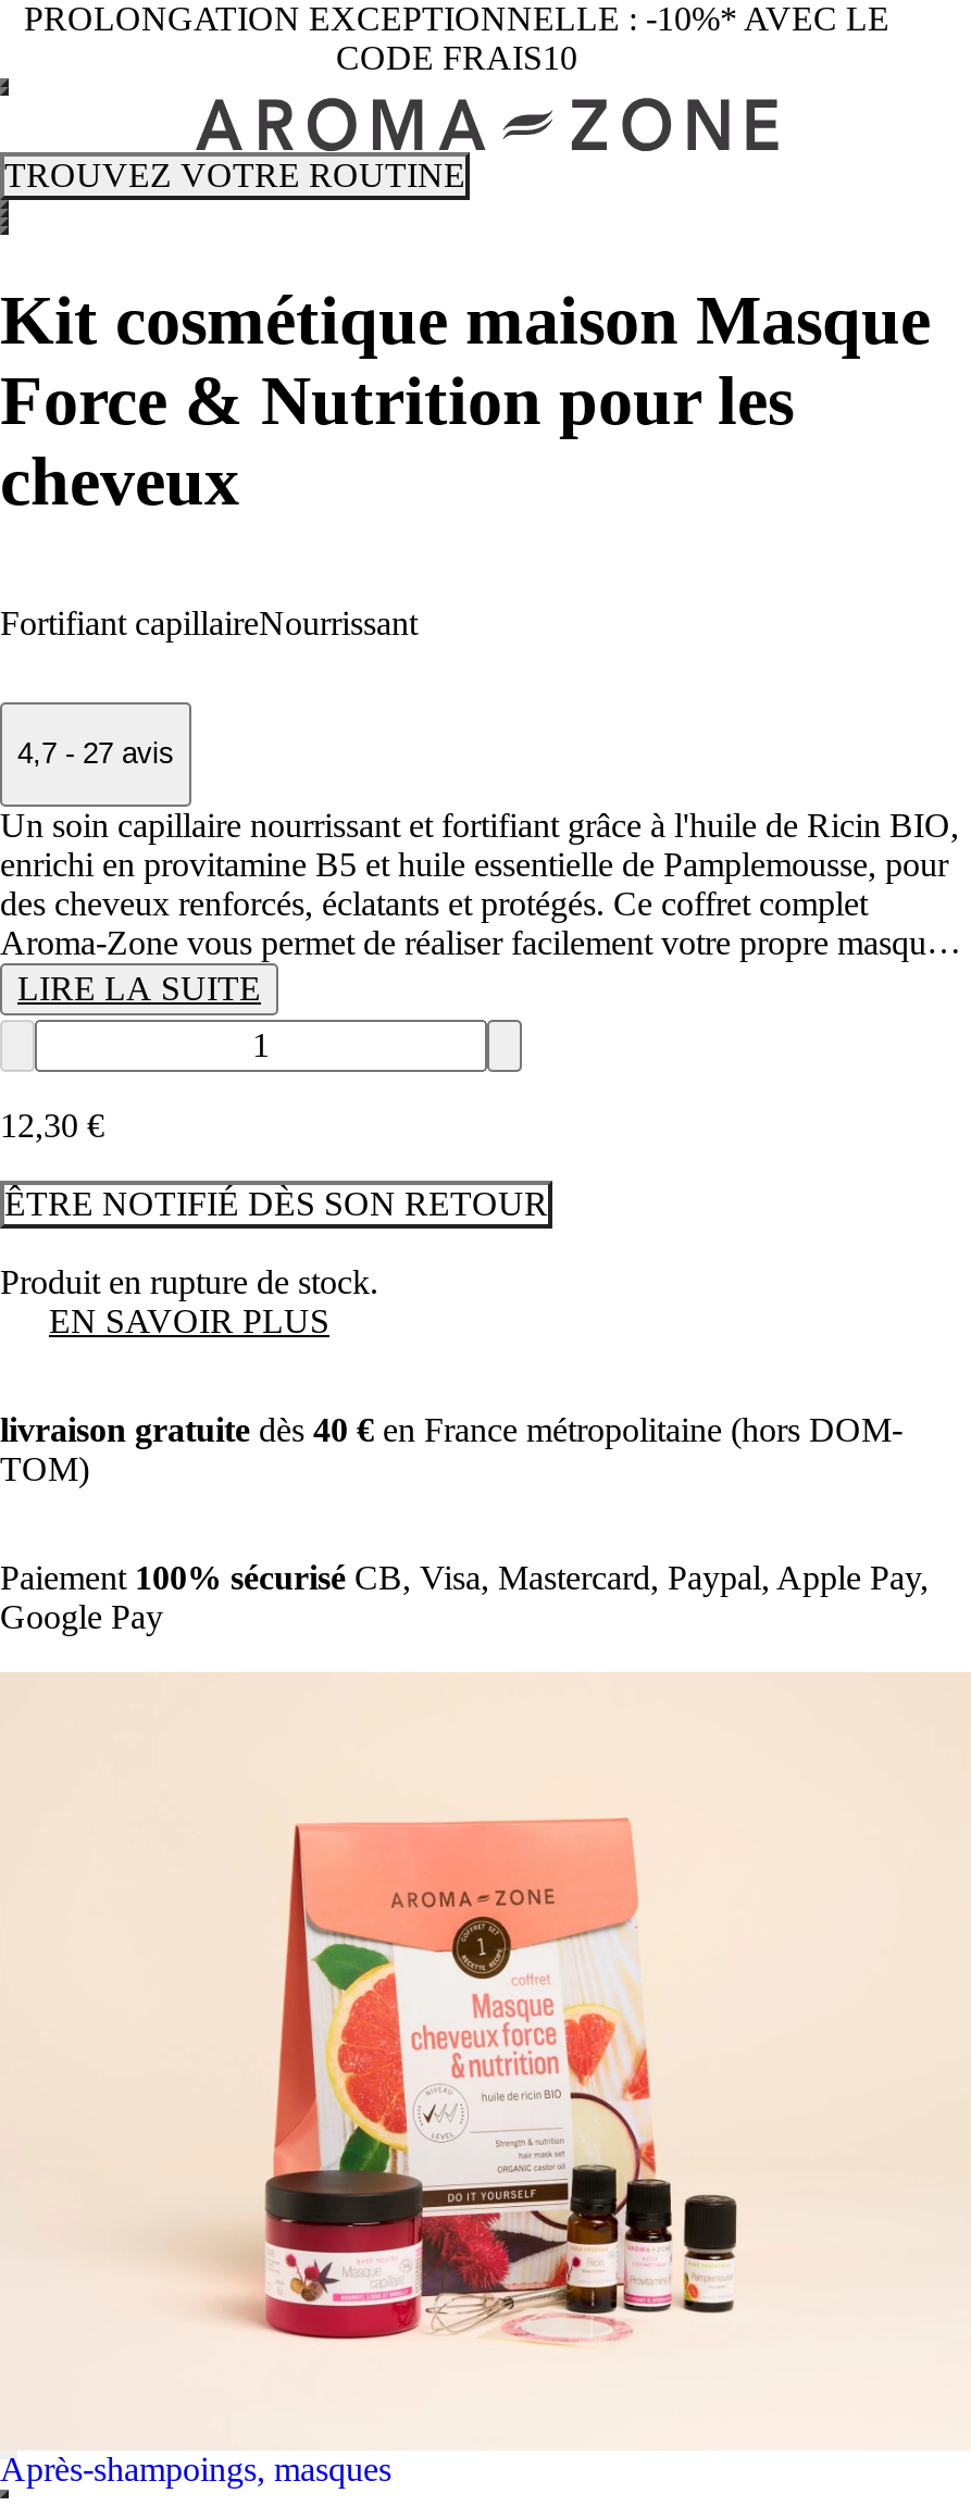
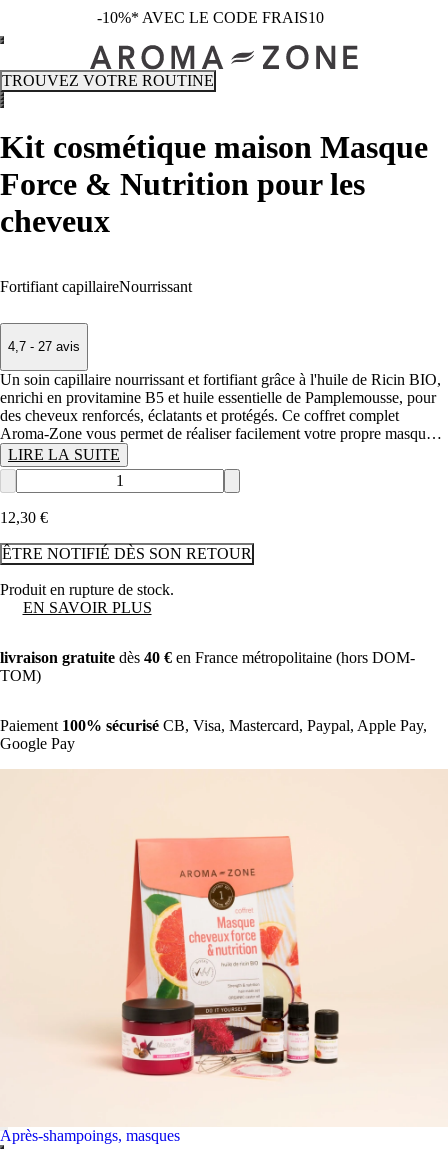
- PROLONGATION EXCEPTIONNELLE : -10%* AVEC LE
- CODE FRAIS10
+ -10%* AVEC LE CODE FRAIS10
